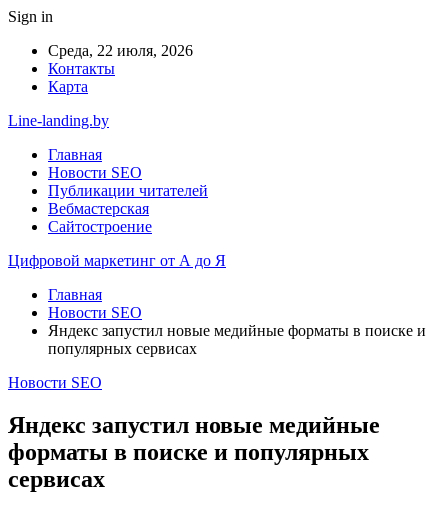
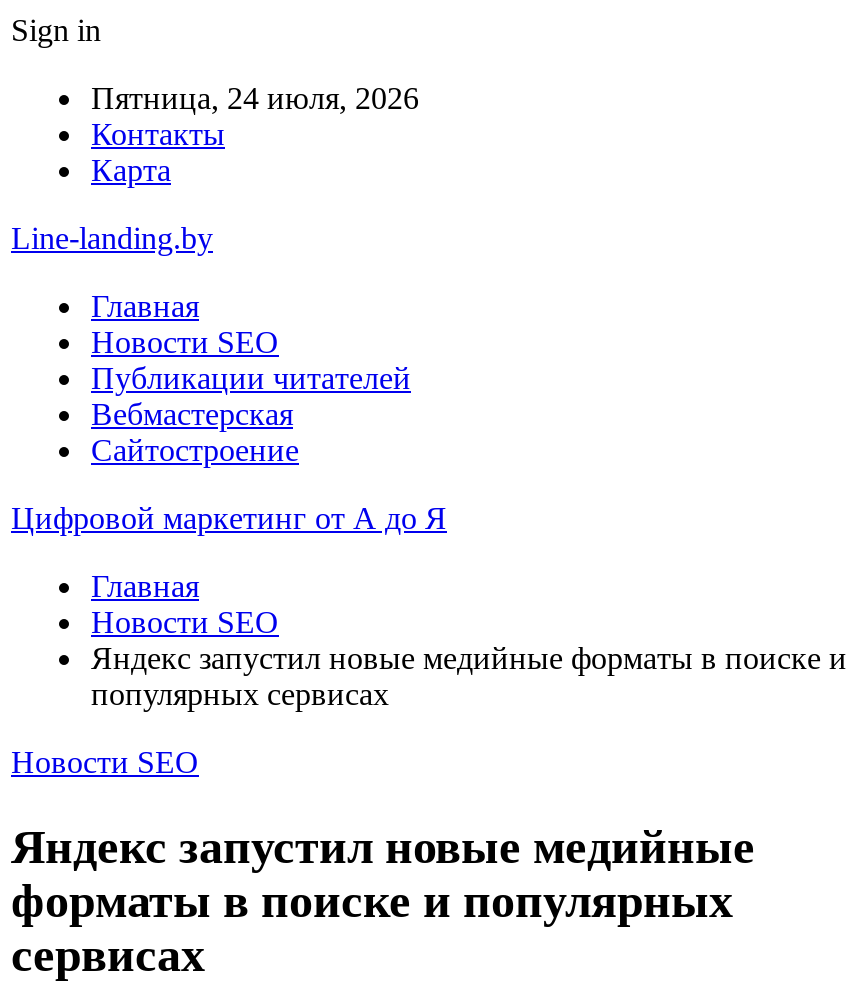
- Среда, 22 июля, 2026
+ Пятница, 24 июля, 2026
